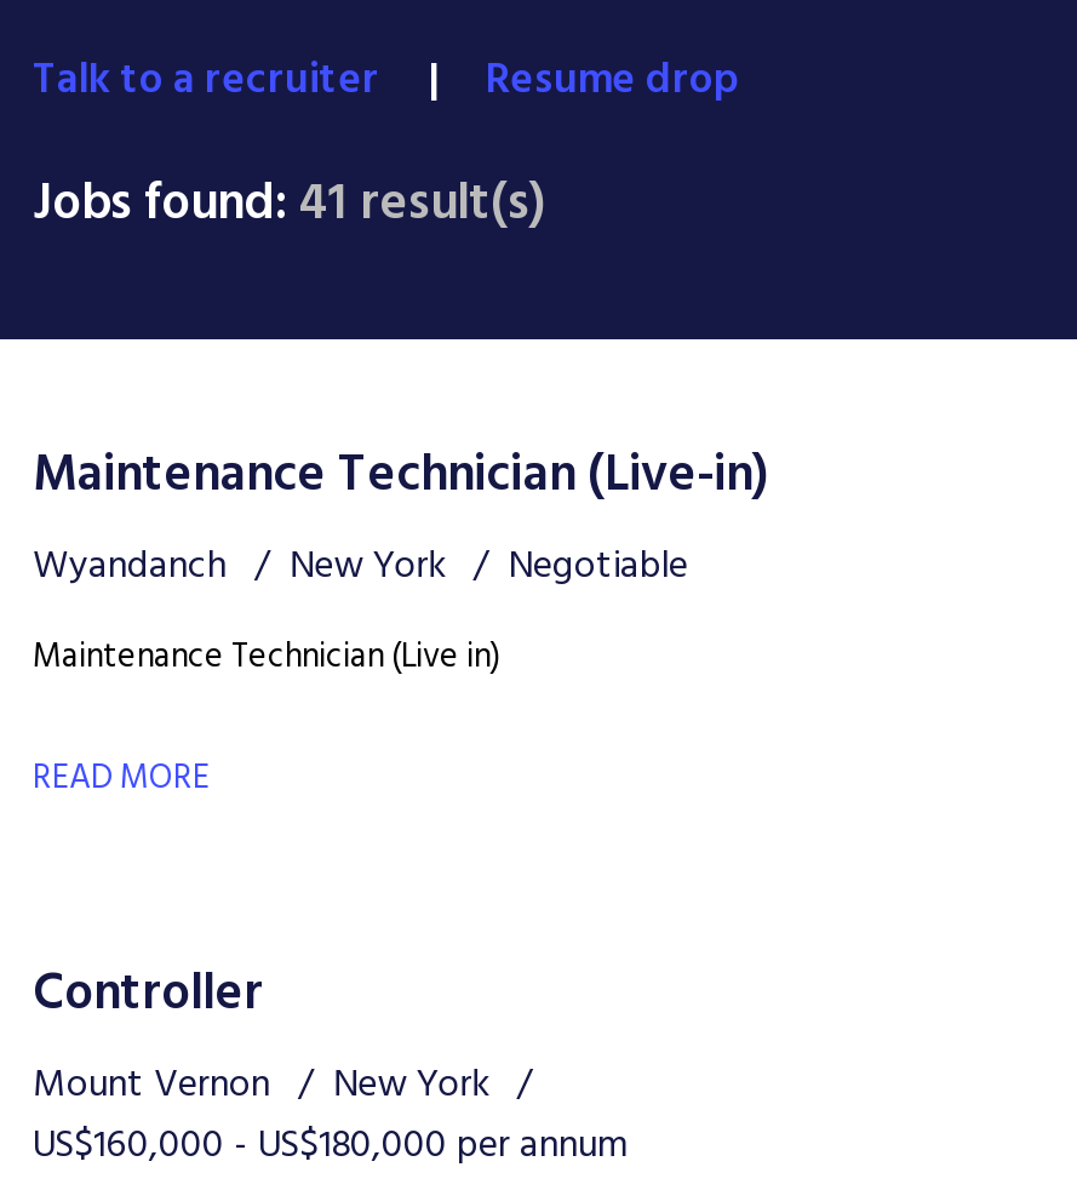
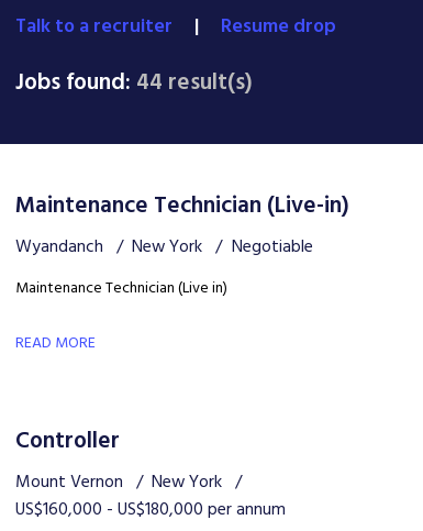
- Jobs found: 41 result(s)
+ Jobs found: 44 result(s)
